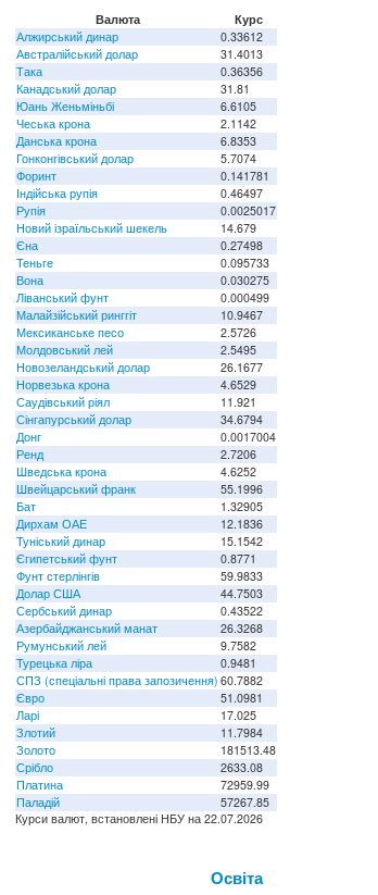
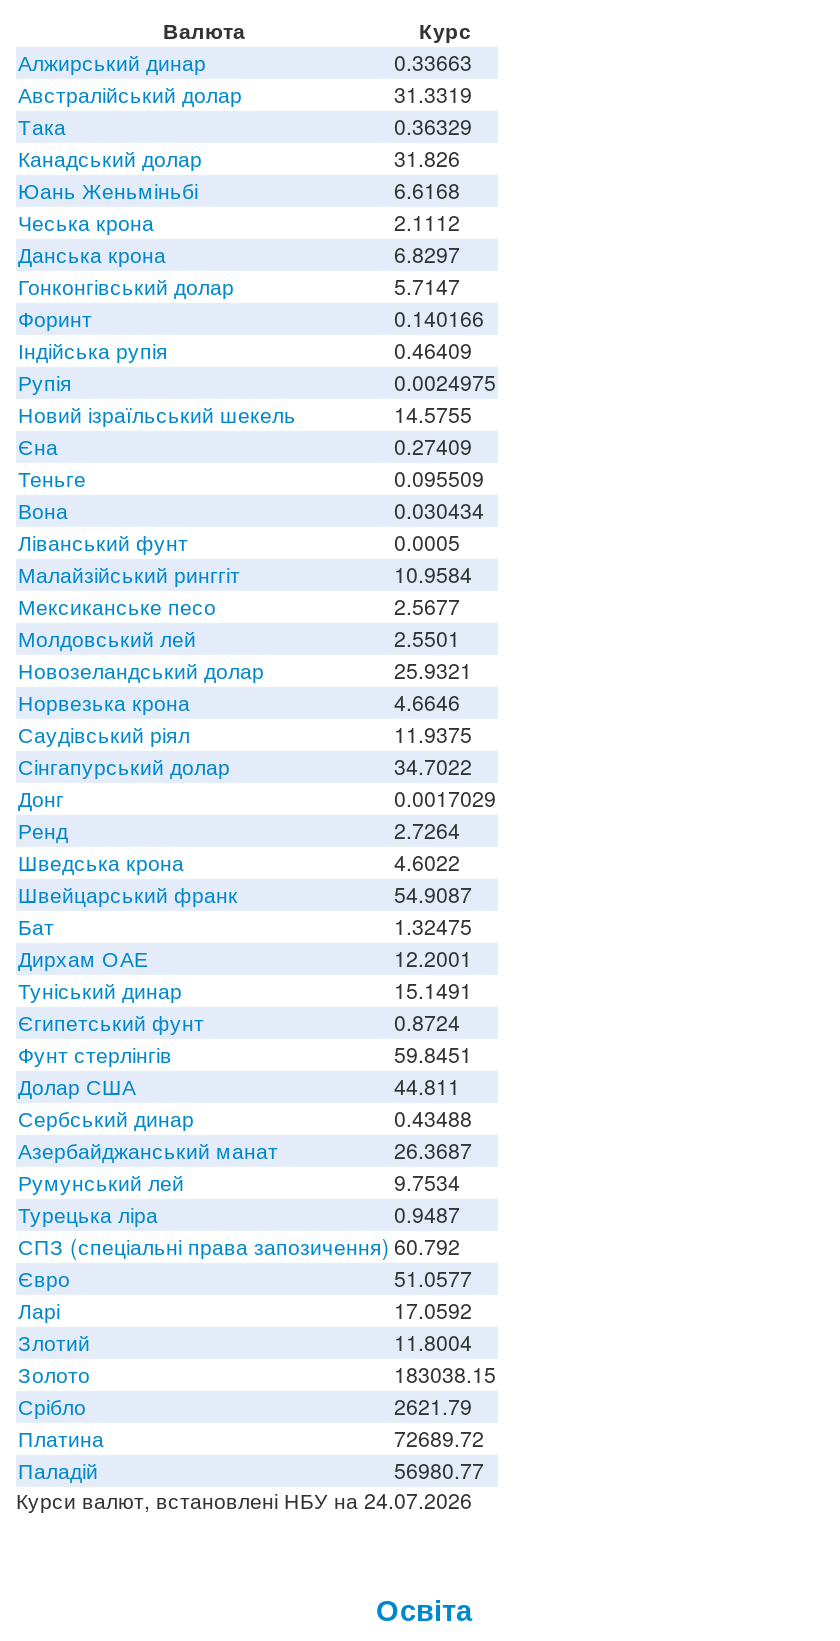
- 0.33612
+ 0.33663

- 31.4013
+ 31.3319

- 0.36356
+ 0.36329

- 31.81
+ 31.826

- 6.6105
+ 6.6168

- 2.1142
+ 2.1112

- 6.8353
+ 6.8297

- 5.7074
+ 5.7147

- 0.141781
+ 0.140166

- 0.46497
+ 0.46409

- 0.0025017
+ 0.0024975

- 14.679
+ 14.5755

- 0.27498
+ 0.27409

- 0.095733
+ 0.095509

- 0.030275
+ 0.030434

- 0.000499
+ 0.0005

- 10.9467
+ 10.9584

- 2.5726
+ 2.5677

- 2.5495
+ 2.5501

- 26.1677
+ 25.9321

- 4.6529
+ 4.6646

- 11.921
+ 11.9375

- 34.6794
+ 34.7022

- 0.0017004
+ 0.0017029

- 2.7206
+ 2.7264

- 4.6252
+ 4.6022

- 55.1996
+ 54.9087

- 1.32905
+ 1.32475

- 12.1836
+ 12.2001

- 15.1542
+ 15.1491

- 0.8771
+ 0.8724

- 59.9833
+ 59.8451

- 44.7503
+ 44.811

- 0.43522
+ 0.43488

- 26.3268
+ 26.3687

- 9.7582
+ 9.7534

- 0.9481
+ 0.9487

- СПЗ (спеціальні права запозичення) 60.7882
+ СПЗ (спеціальні права запозичення) 60.792

- 51.0981
+ 51.0577

- 17.025
+ 17.0592

- 11.7984
+ 11.8004

- 181513.48
+ 183038.15

- 2633.08
+ 2621.79

- 72959.99
+ 72689.72

- 57267.85
+ 56980.77

- Курси валют, встановлені НБУ на 22.07.2026
+ Курси валют, встановлені НБУ на 24.07.2026
